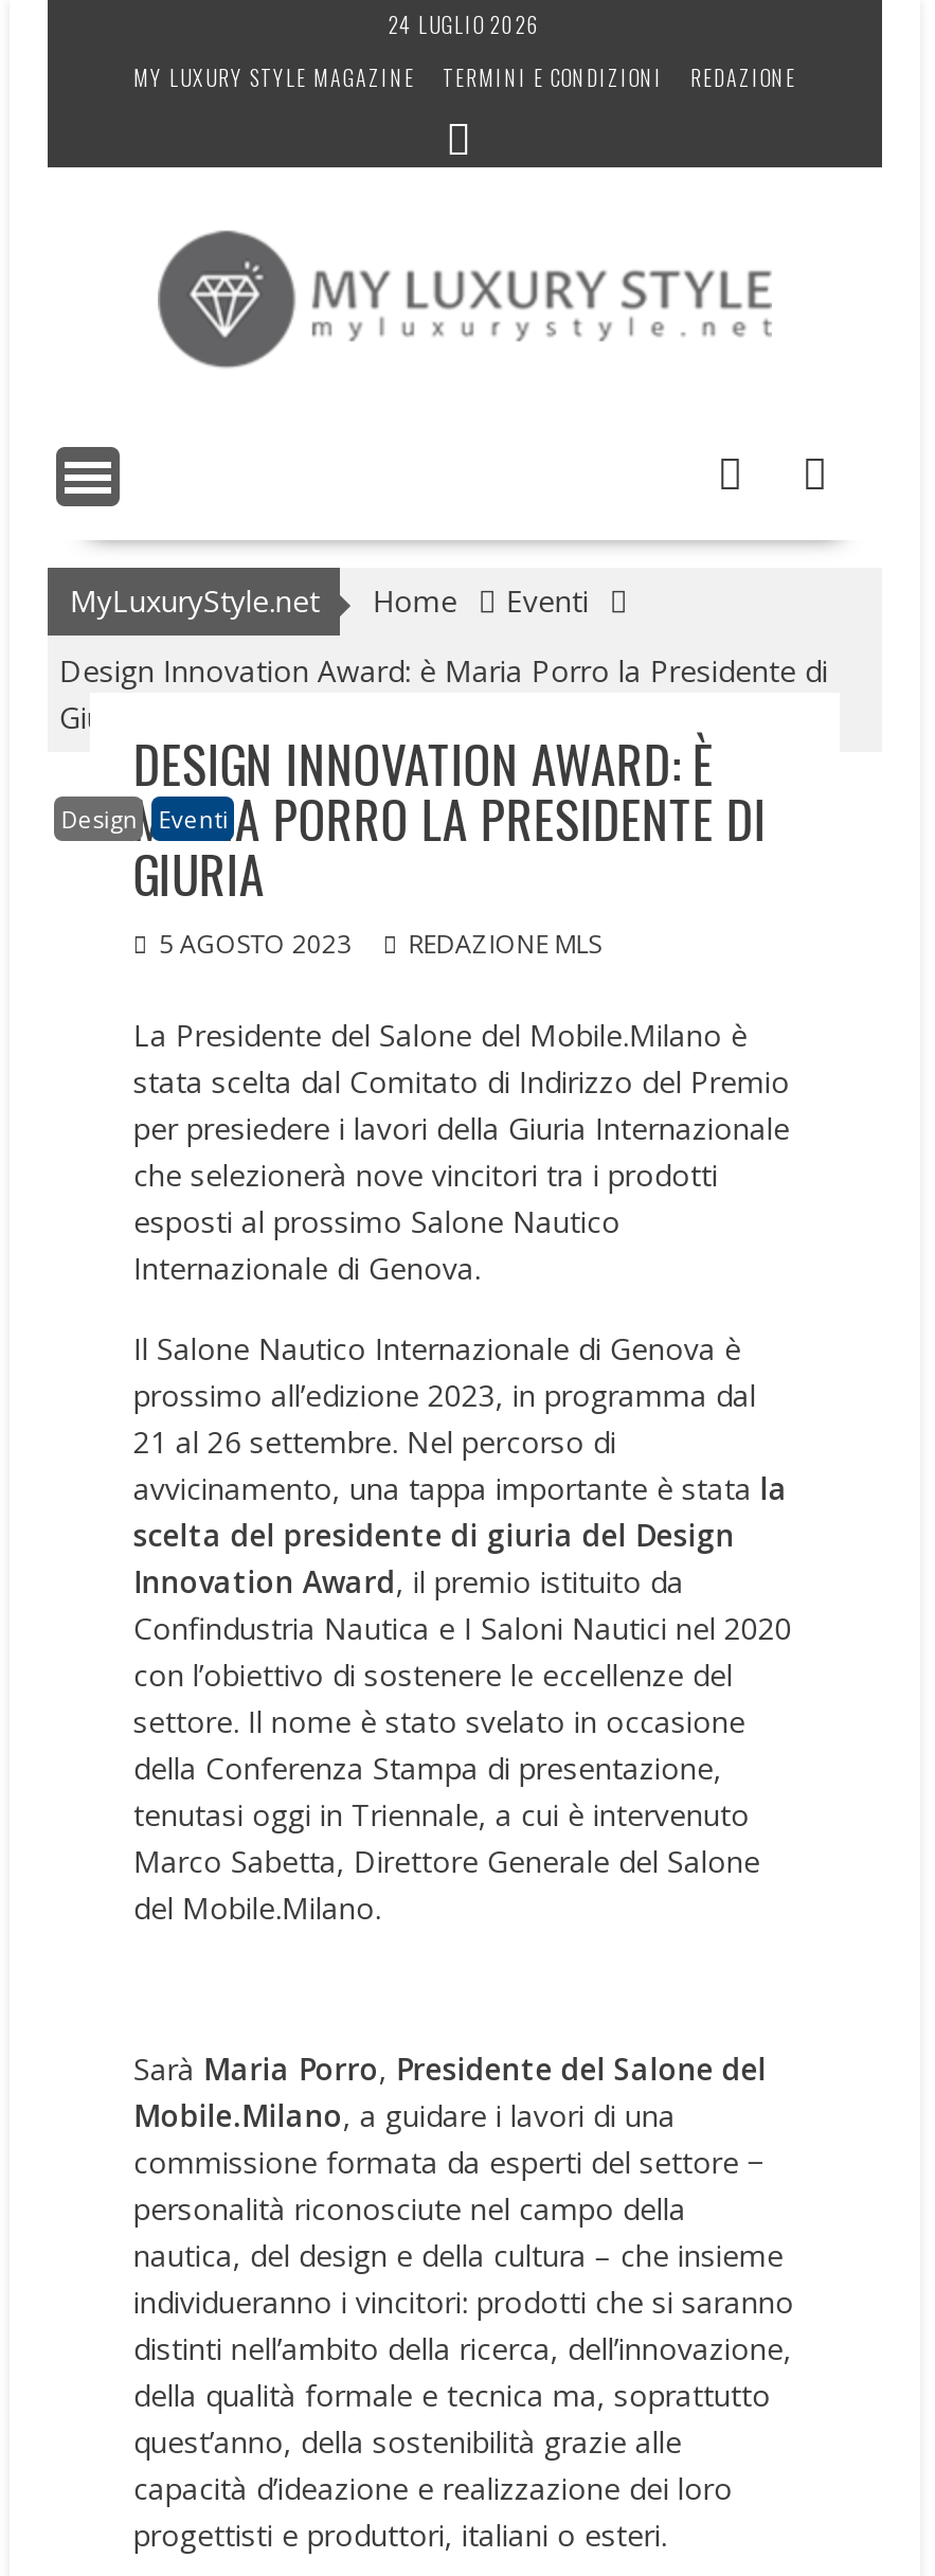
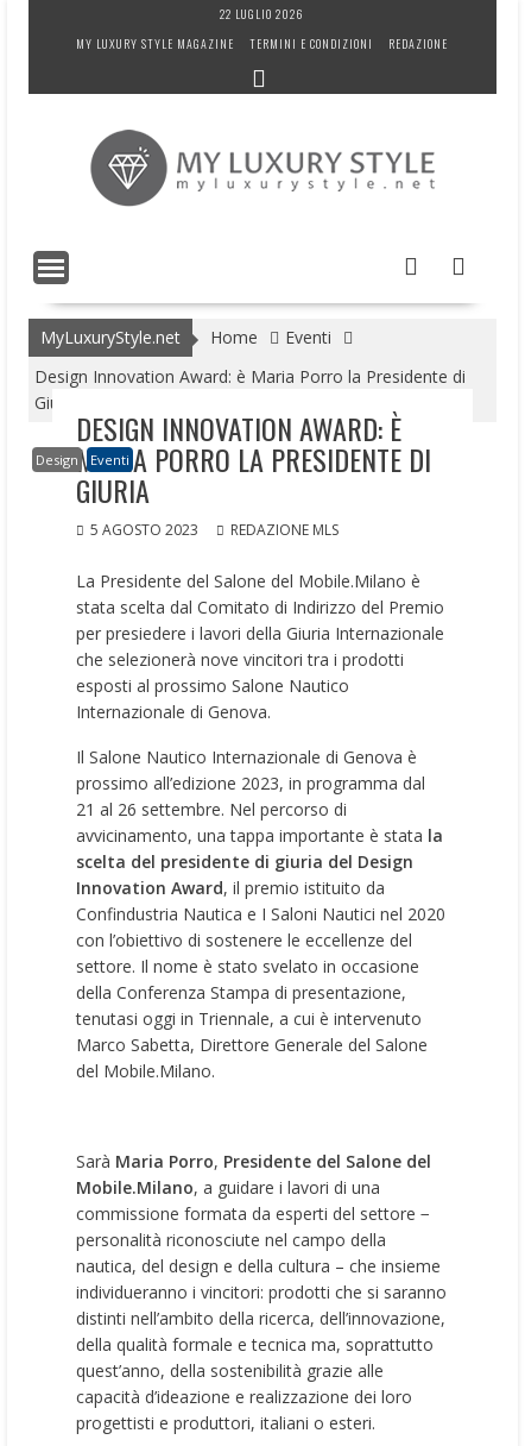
- 24 LUGLIO 2026
+ 22 LUGLIO 2026
